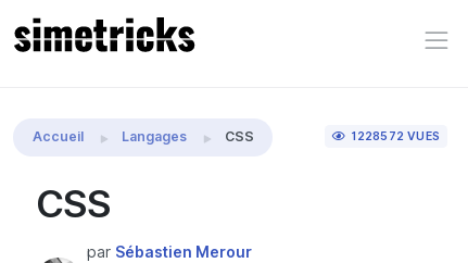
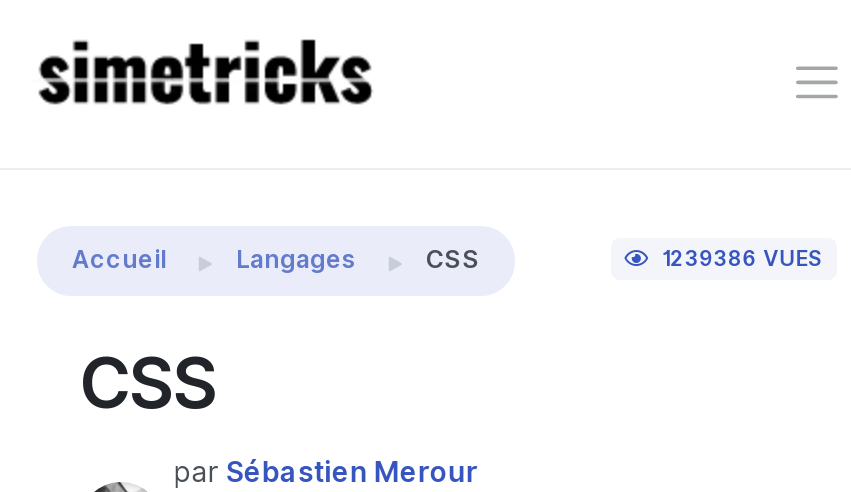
- 1228572 VUES
+ 1239386 VUES
